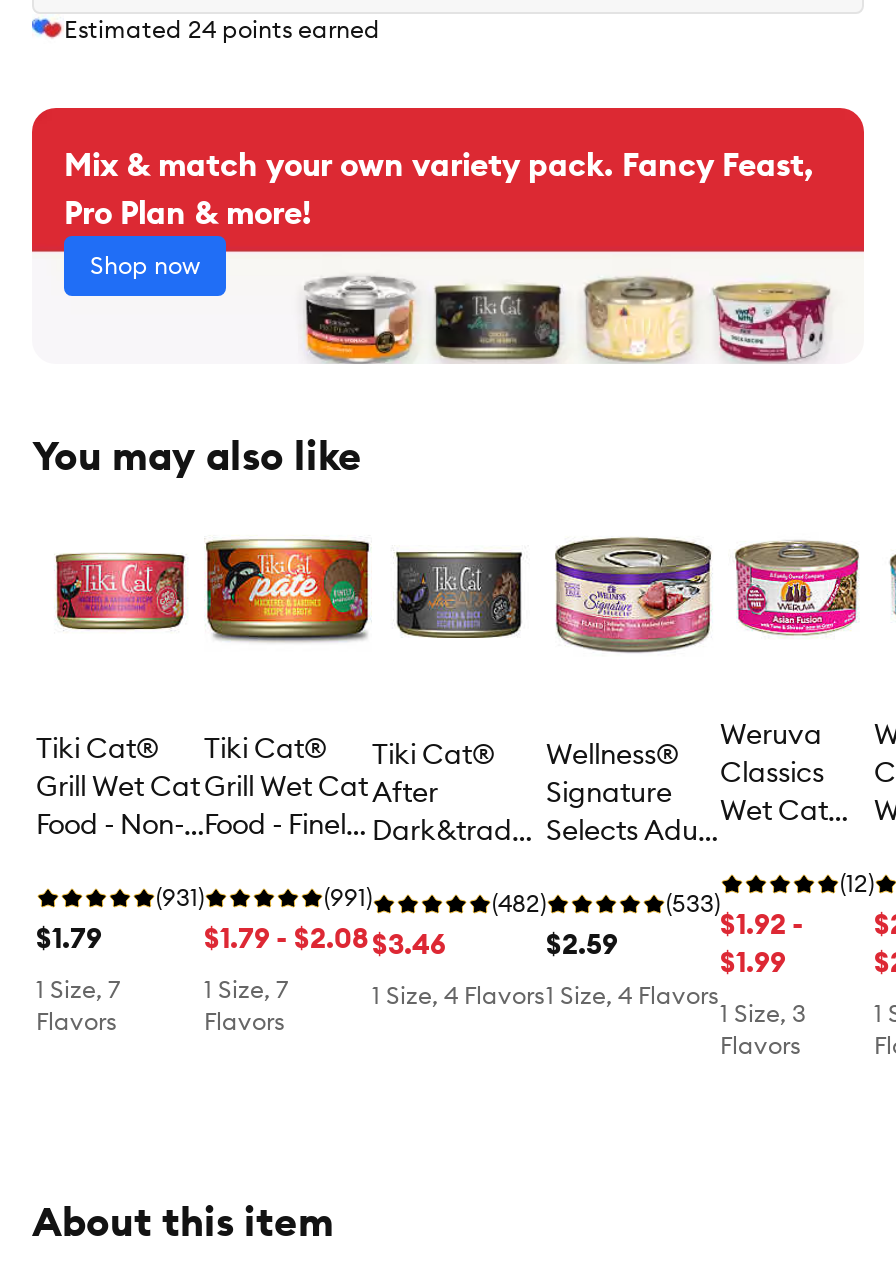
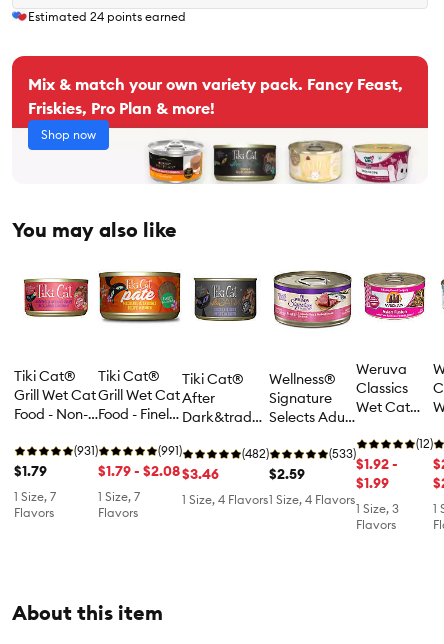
- Pro Plan & more!
+ Friskies, Pro Plan & more!
